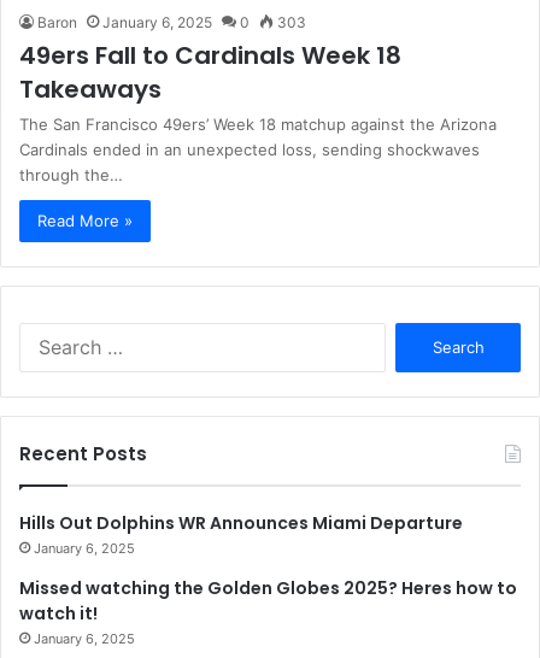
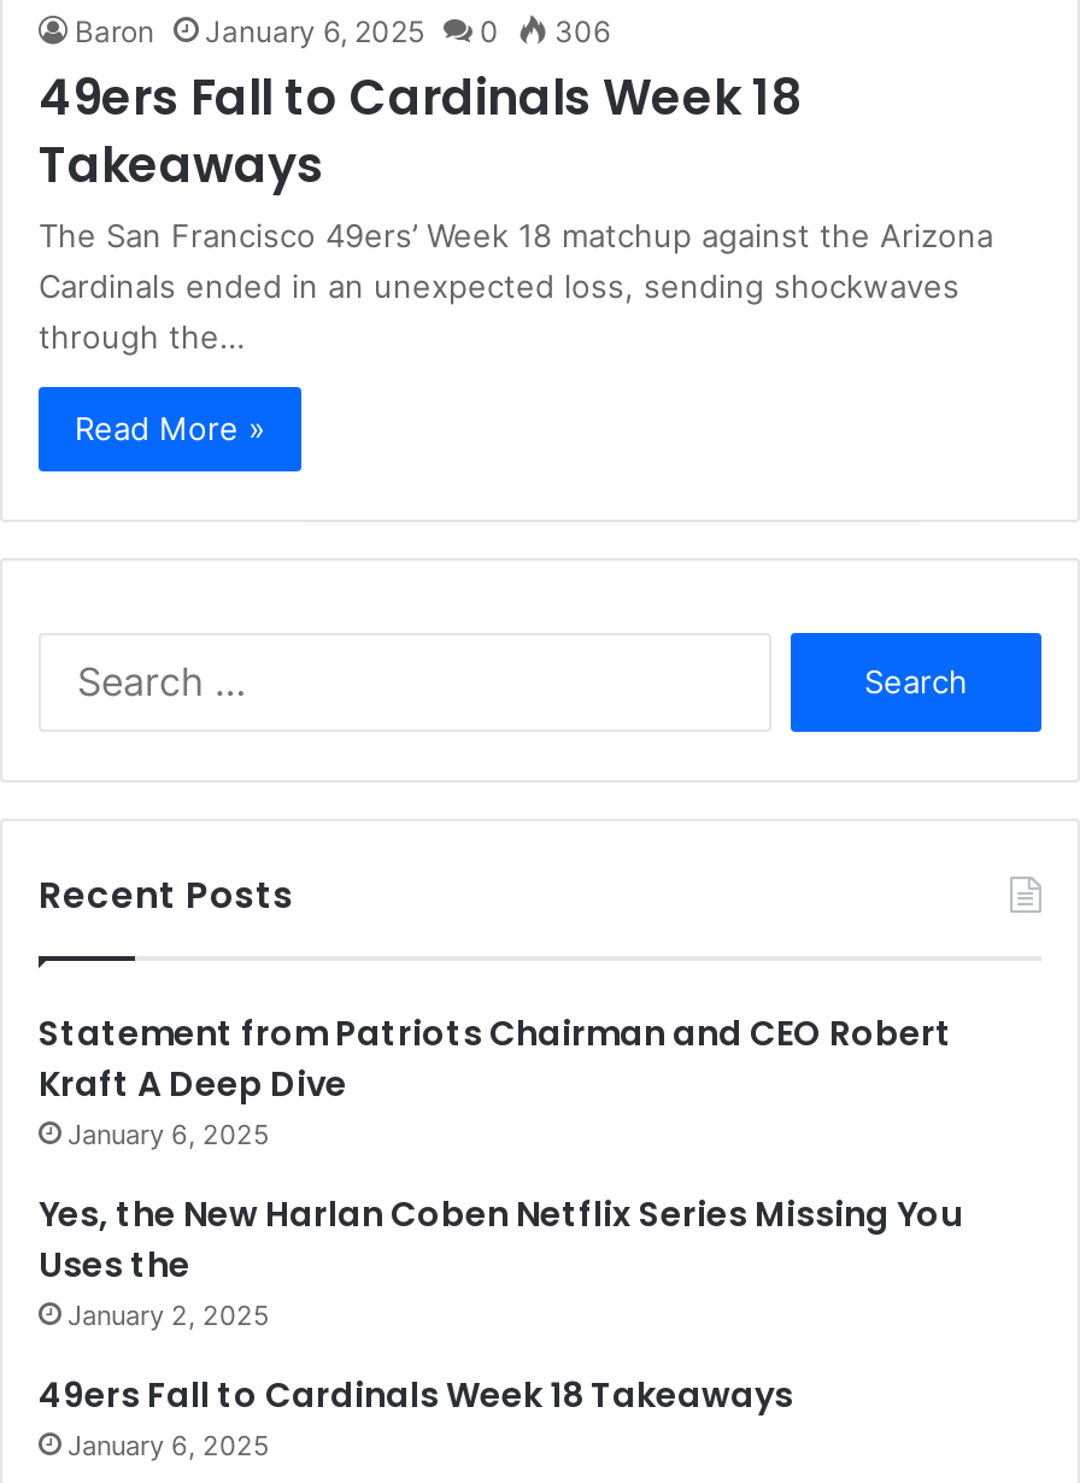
- Baron January 6, 2025 0 303
+ Baron January 6, 2025 0 306

- Hills Out Dolphins WR Announces Miami Departure
+ Statement from Patriots Chairman and CEO Robert
+ Kraft A Deep Dive

- Missed watching the Golden Globes 2025? Heres how to
- watch it!
+ Yes, the New Harlan Coben Netflix Series Missing You
+ Uses the
+ January 2, 2025
+ 49ers Fall to Cardinals Week 18 Takeaways
